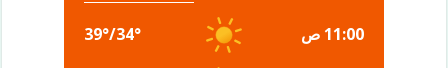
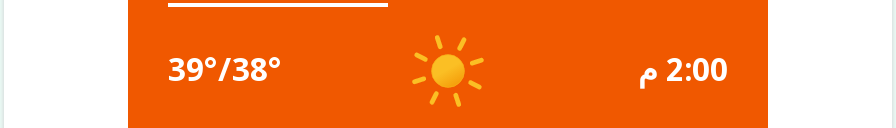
- 11:00 ص
- 34°
+ 2:00 م
+ 38°
